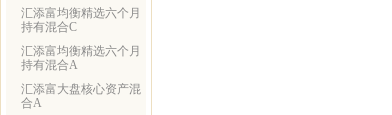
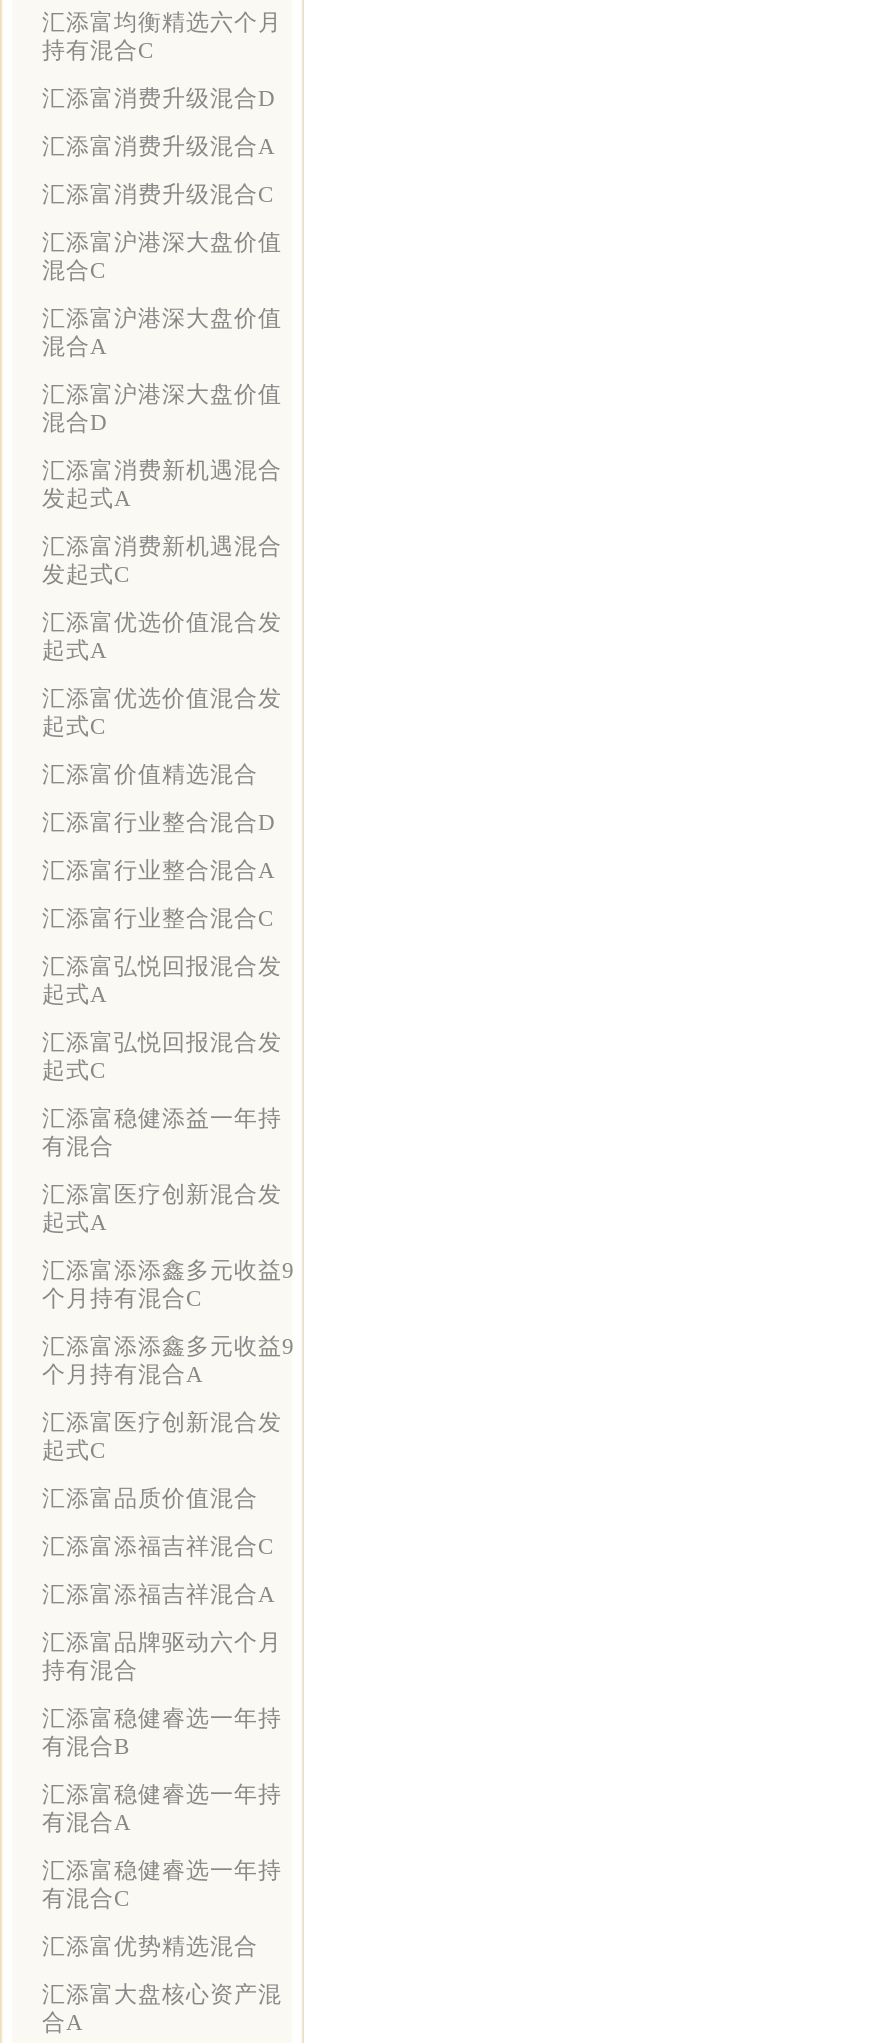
- 汇添富均衡精选六个月
- 持有混合A
+ 汇添富消费升级混合D
+ 汇添富消费升级混合A
+ 汇添富消费升级混合C
+ 汇添富沪港深大盘价值
+ 混合C
+ 汇添富沪港深大盘价值
+ 混合A
+ 汇添富沪港深大盘价值
+ 混合D
+ 汇添富消费新机遇混合
+ 发起式A
+ 汇添富消费新机遇混合
+ 发起式C
+ 汇添富优选价值混合发
+ 起式A
+ 汇添富优选价值混合发
+ 起式C
+ 汇添富价值精选混合
+ 汇添富行业整合混合D
+ 汇添富行业整合混合A
+ 汇添富行业整合混合C
+ 汇添富弘悦回报混合发
+ 起式A
+ 汇添富弘悦回报混合发
+ 起式C
+ 汇添富稳健添益一年持
+ 有混合
+ 汇添富医疗创新混合发
+ 起式A
+ 汇添富添添鑫多元收益9
+ 个月持有混合C
+ 汇添富添添鑫多元收益9
+ 个月持有混合A
+ 汇添富医疗创新混合发
+ 起式C
+ 汇添富品质价值混合
+ 汇添富添福吉祥混合C
+ 汇添富添福吉祥混合A
+ 汇添富品牌驱动六个月
+ 持有混合
+ 汇添富稳健睿选一年持
+ 有混合B
+ 汇添富稳健睿选一年持
+ 有混合A
+ 汇添富稳健睿选一年持
+ 有混合C
+ 汇添富优势精选混合
